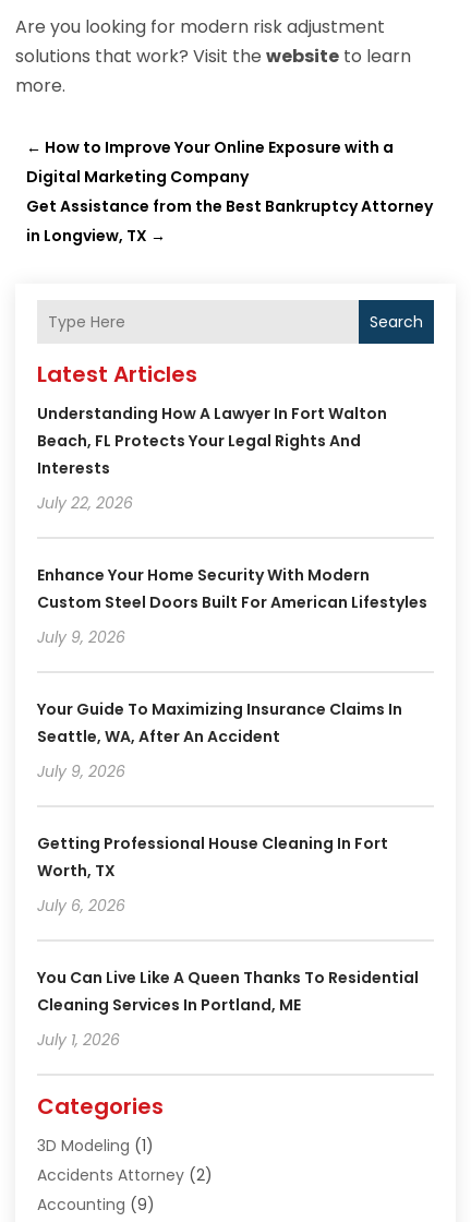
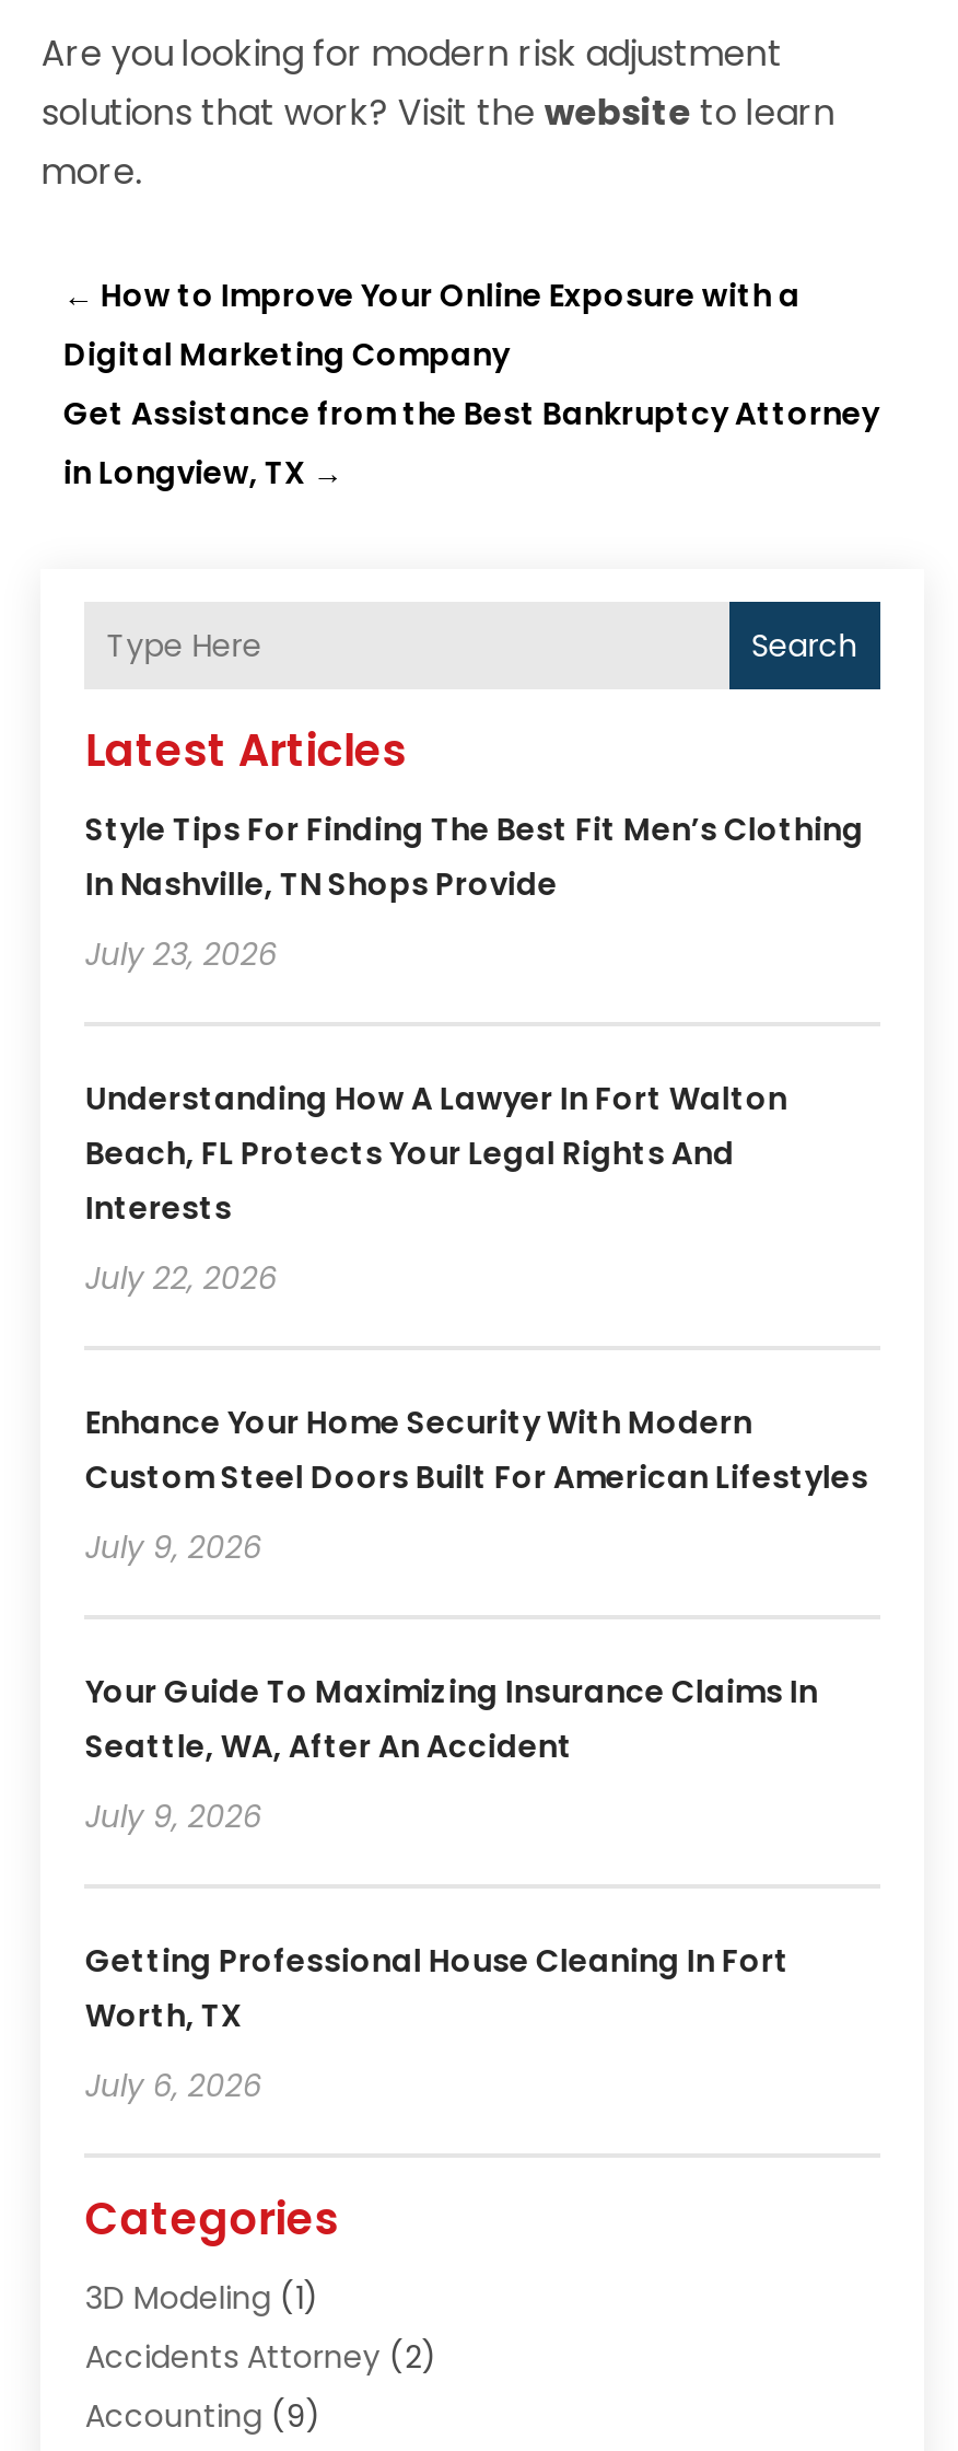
+ Style Tips For Finding The Best Fit Men’s Clothing
+ In Nashville, TN Shops Provide
+ July 23, 2026

moved down: Understanding How A Lawyer In Fort Walton | Beach, FL Protects Your Legal Rights And | Interests | ... | Worth, TX | July 6, 2026

- You Can Live Like A Queen Thanks To Residential
- Cleaning Services In Portland, ME
- July 1, 2026
